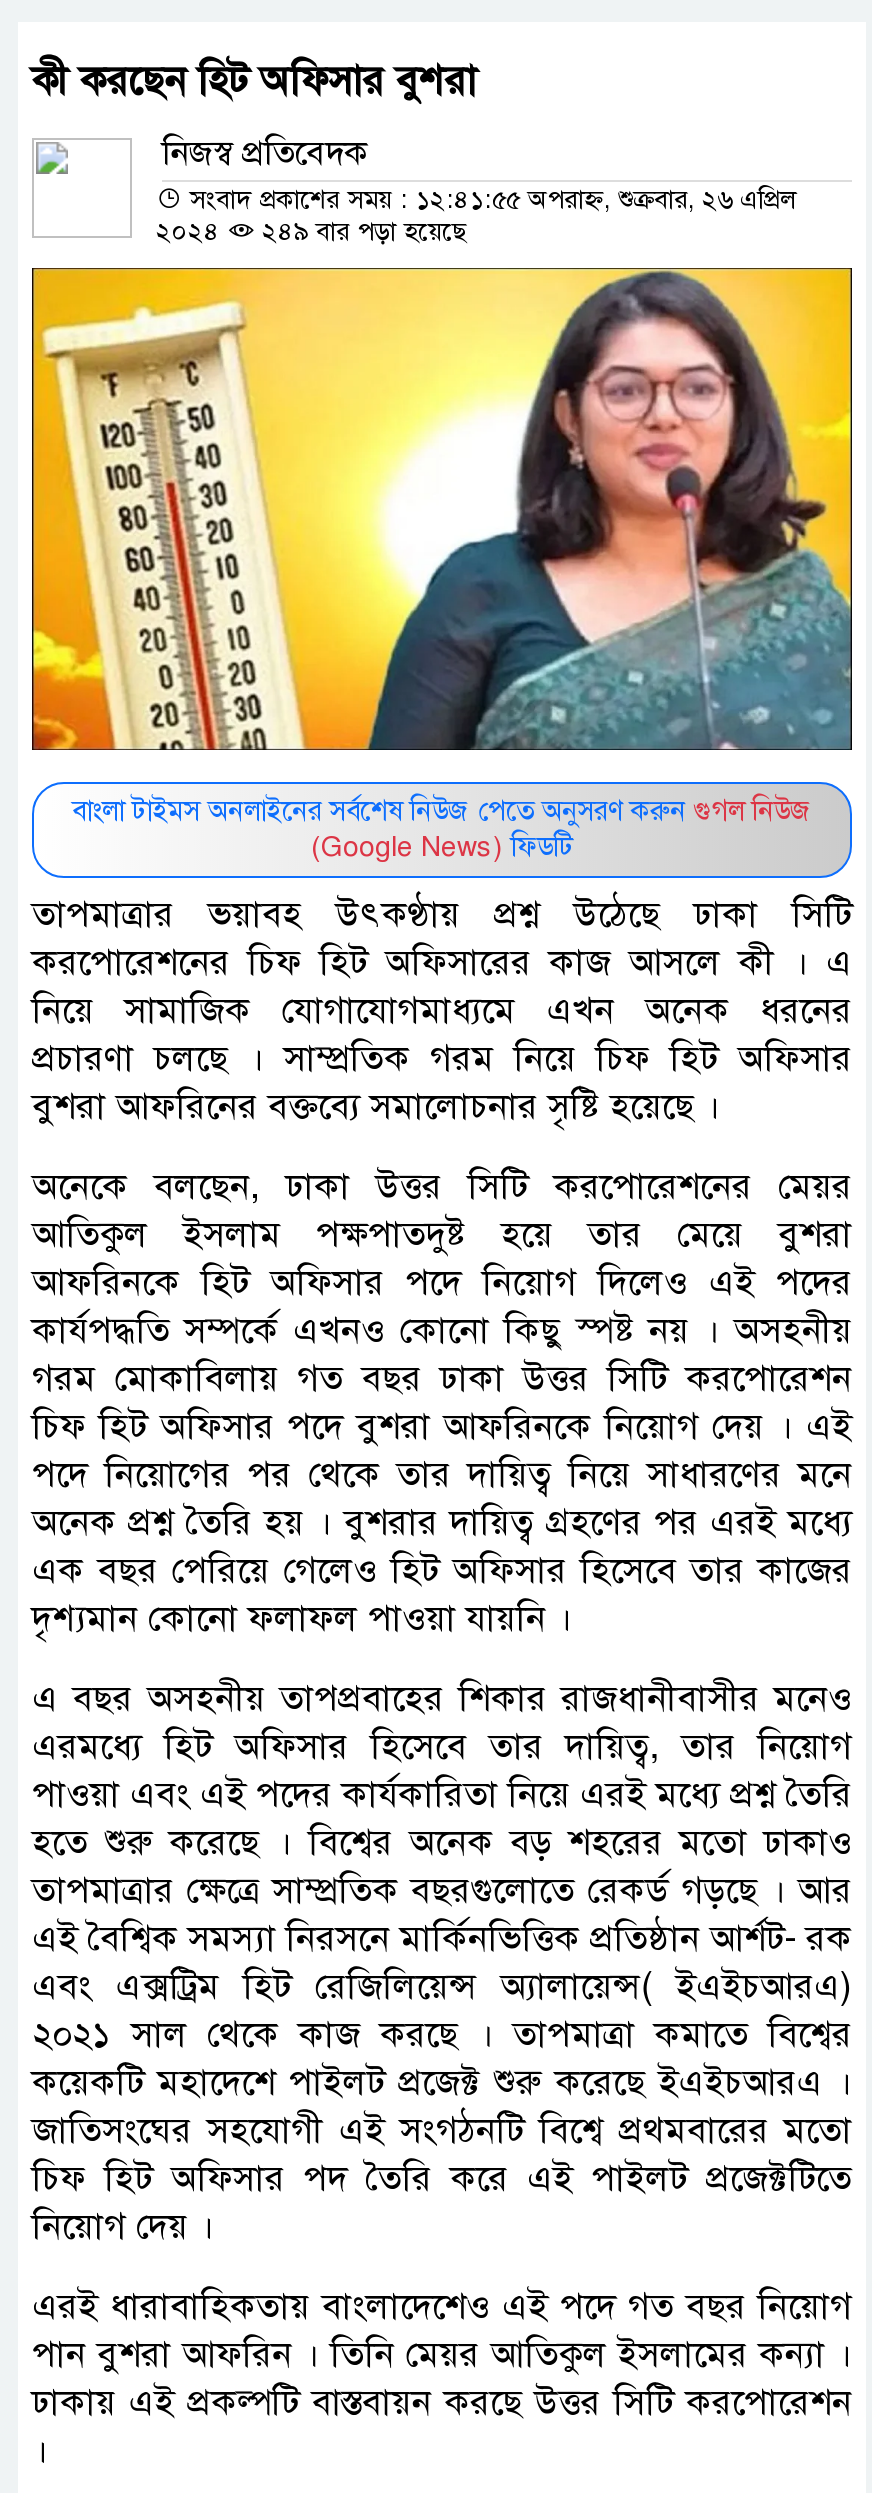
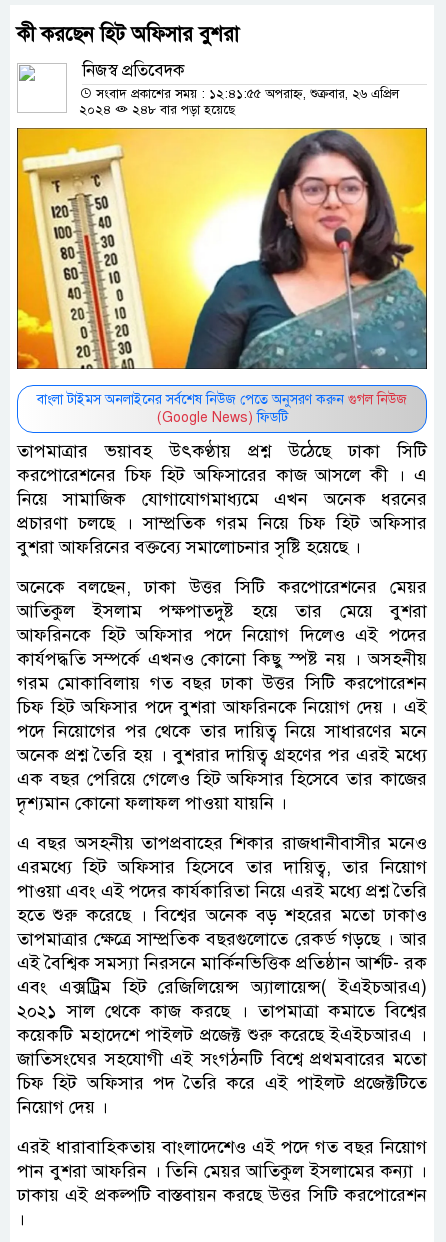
- ২৪৯ বার পড়া হয়েছে
+ ২৪৮ বার পড়া হয়েছে
